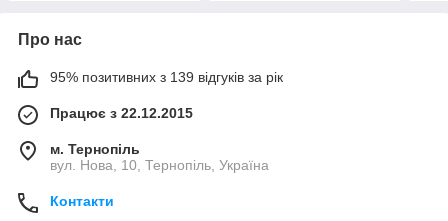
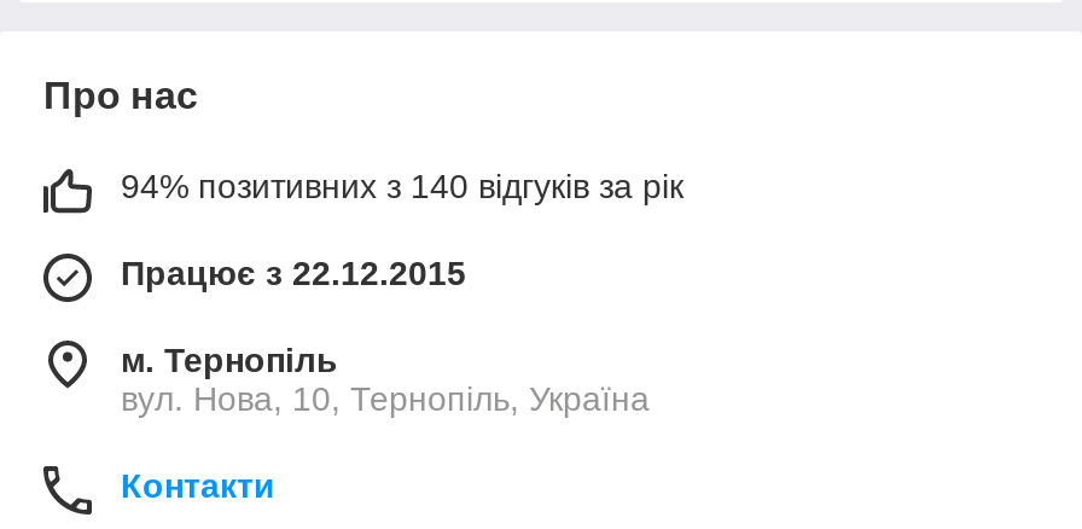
- 95% позитивних з 139 відгуків за рік
+ 94% позитивних з 140 відгуків за рік
